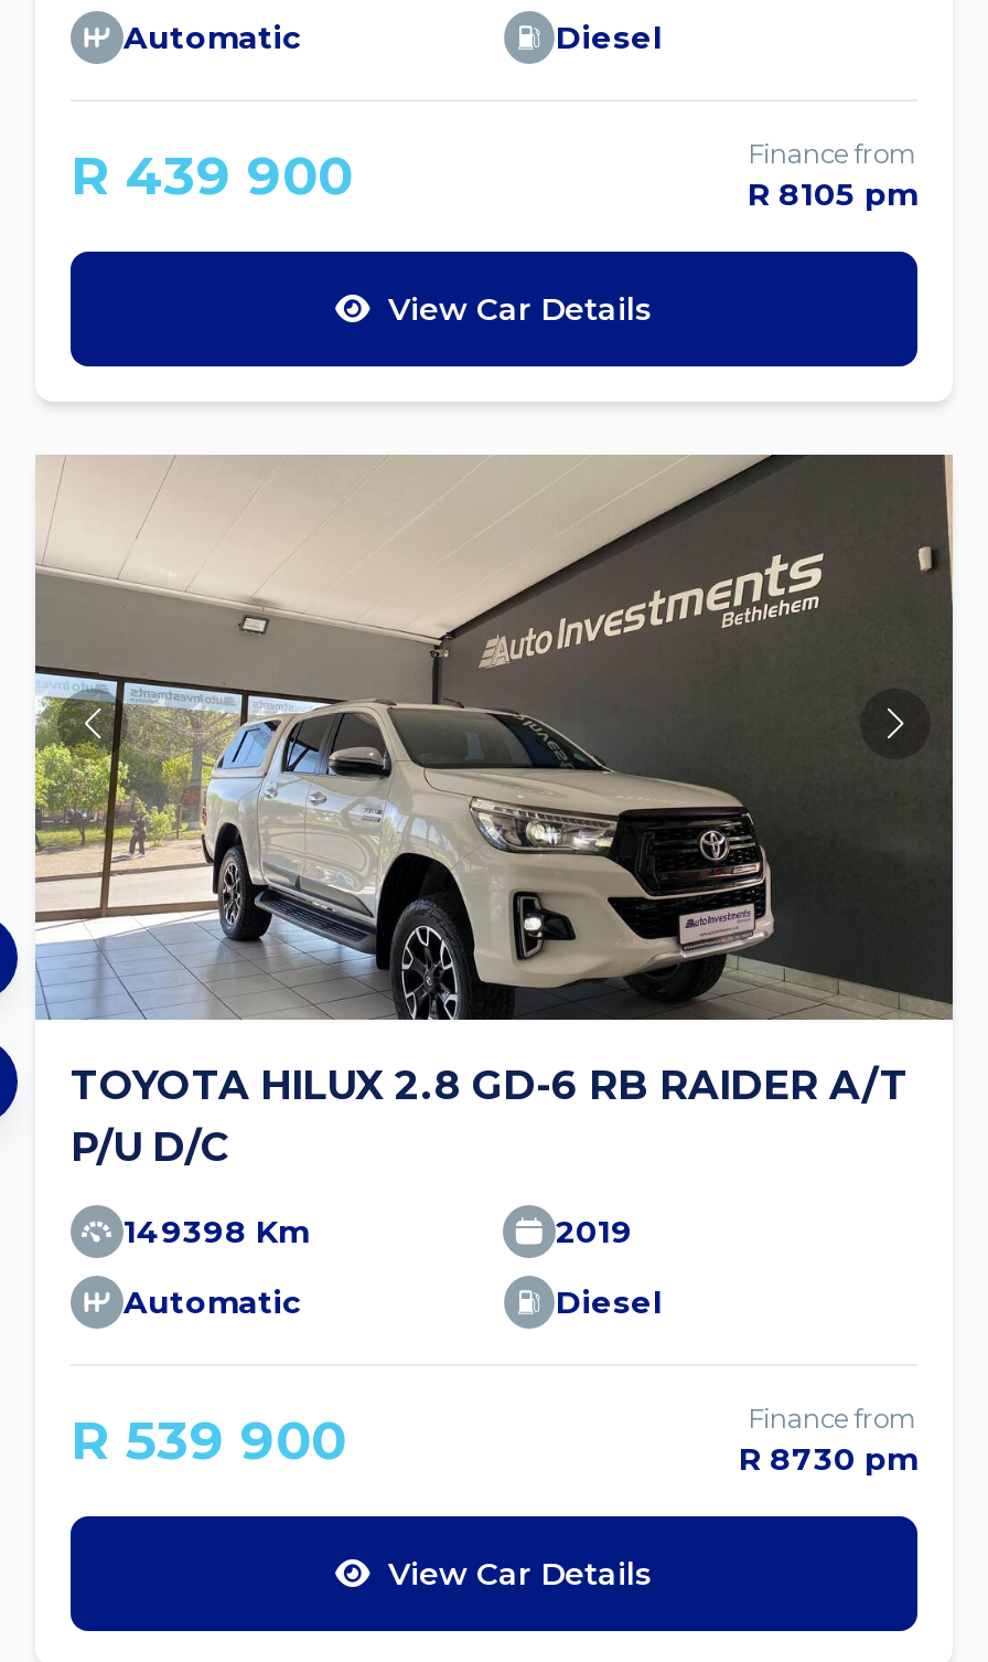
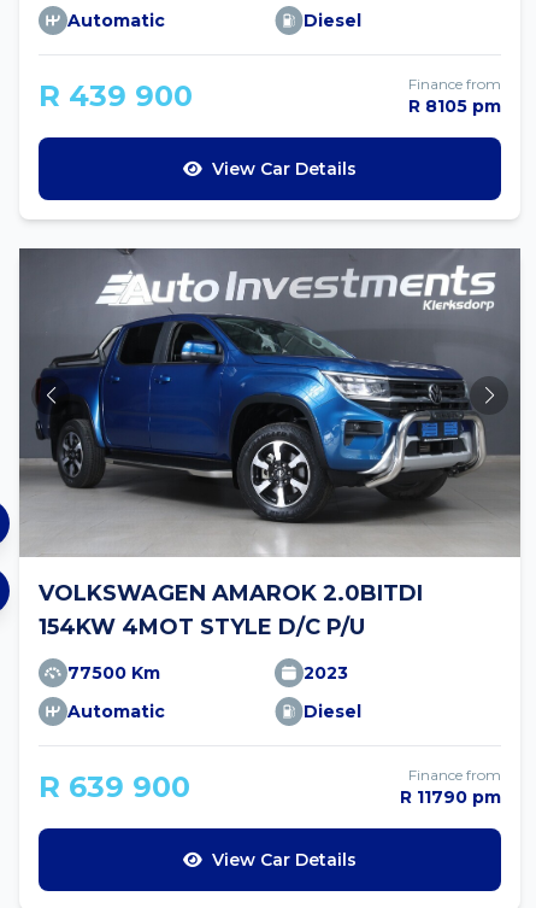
- [image]
- TOYOTA HILUX 2.8 GD-6 RB RAIDER A/T
- P/U D/C
+ [image]
+ VOLKSWAGEN AMAROK 2.0BITDI
+ 154KW 4MOT STYLE D/C P/U

- 149398 Km
- 2019
+ 77500 Km
+ 2023

- R 539 900
+ R 639 900

- R 8730 pm
+ R 11790 pm
